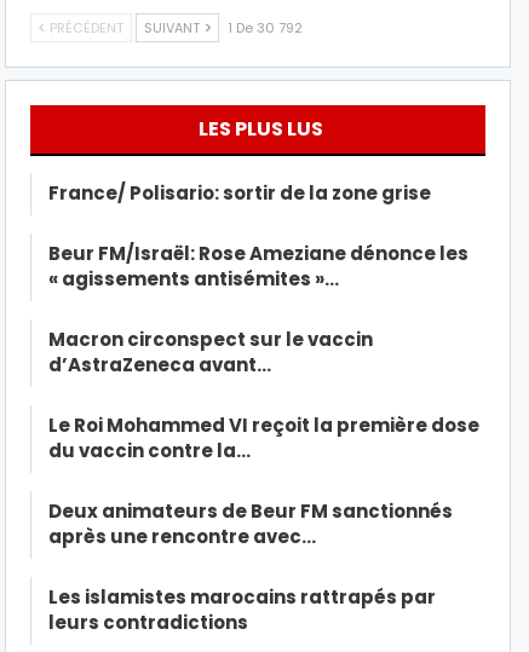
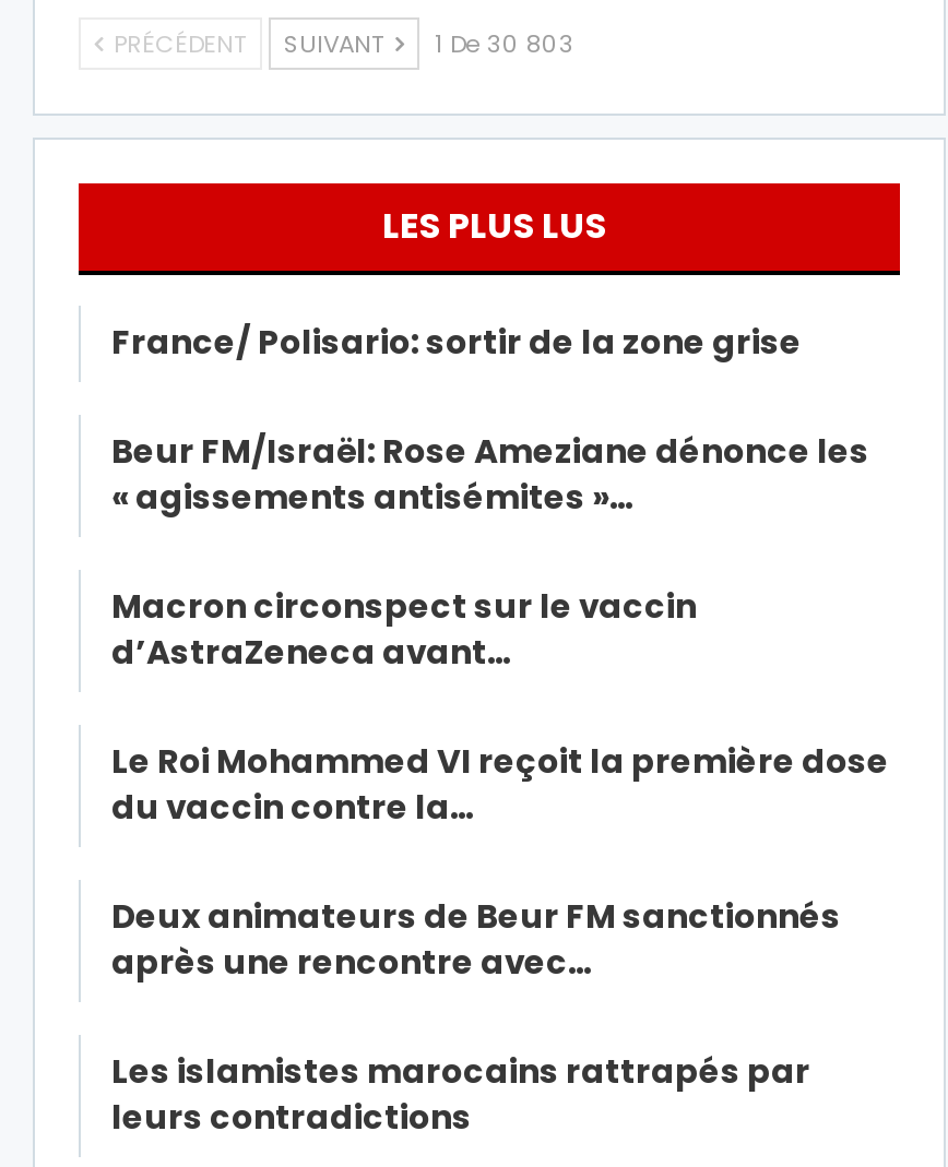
- PRÉCÉDENT SUIVANT 1 De 30 792
+ PRÉCÉDENT SUIVANT 1 De 30 803
